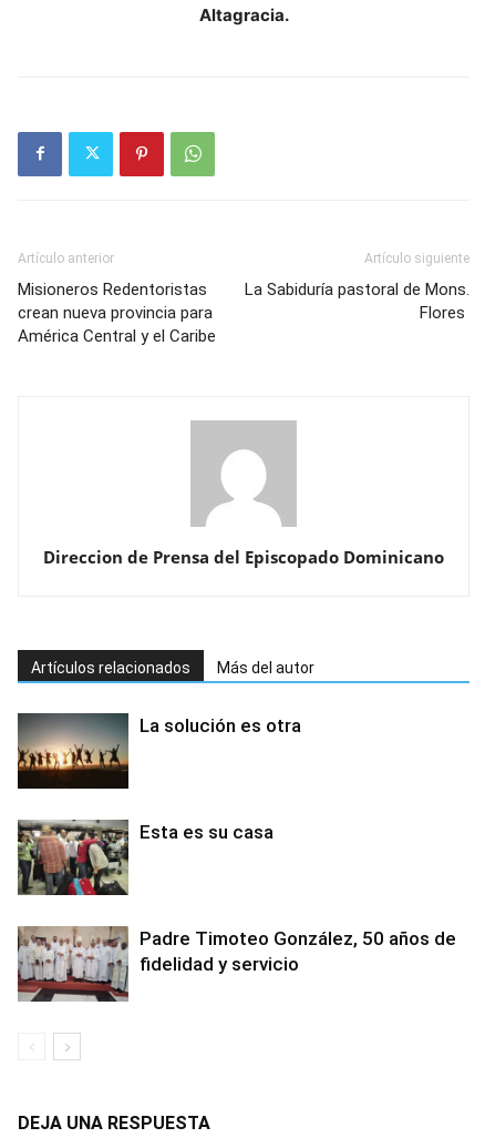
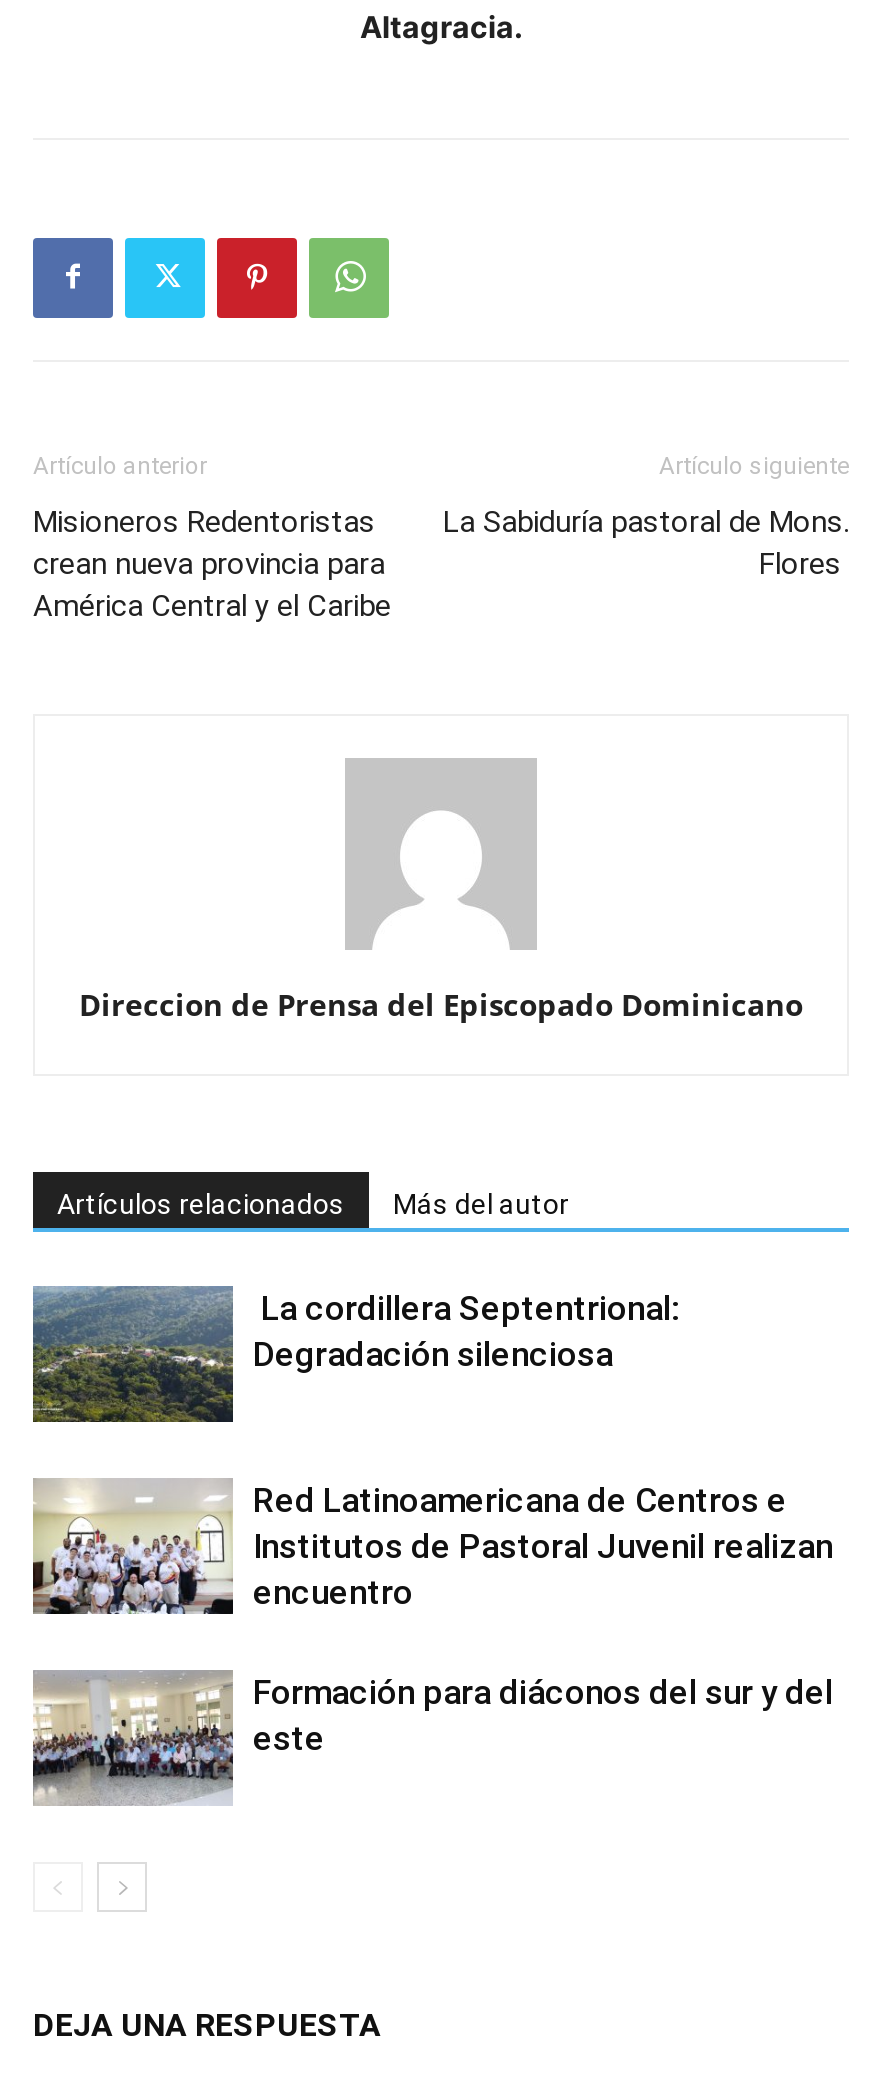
- [image]
- La solución es otra
+ [image]
+ La cordillera Septentrional:
+ Degradación silenciosa

- [image]
- Esta es su casa
+ [image]
+ Red Latinoamericana de Centros e
+ Institutos de Pastoral Juvenil realizan
+ encuentro

- [image]
- Padre Timoteo González, 50 años de
- fidelidad y servicio
+ [image]
+ Formación para diáconos del sur y del
+ este
